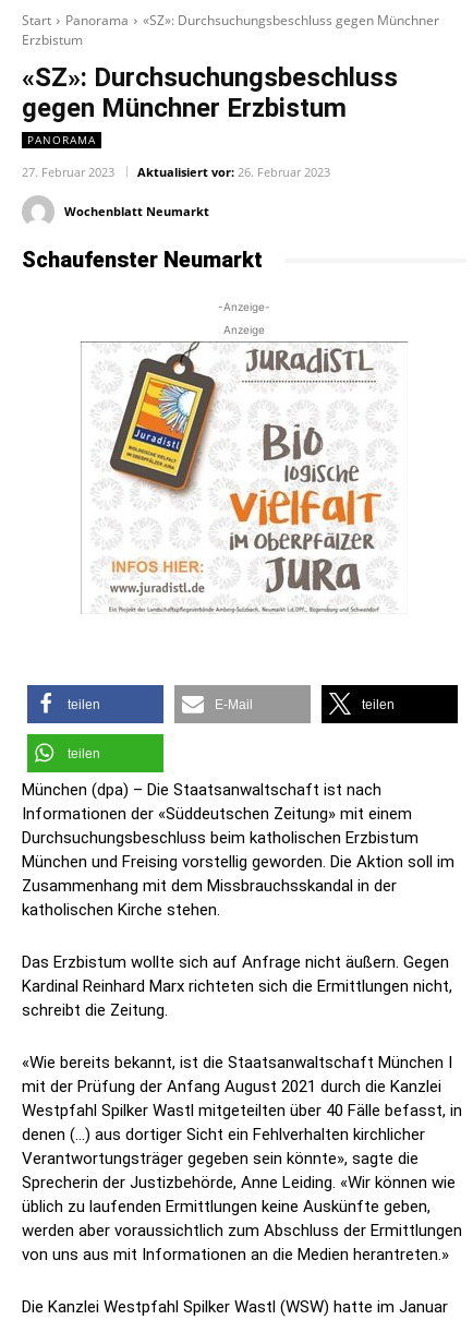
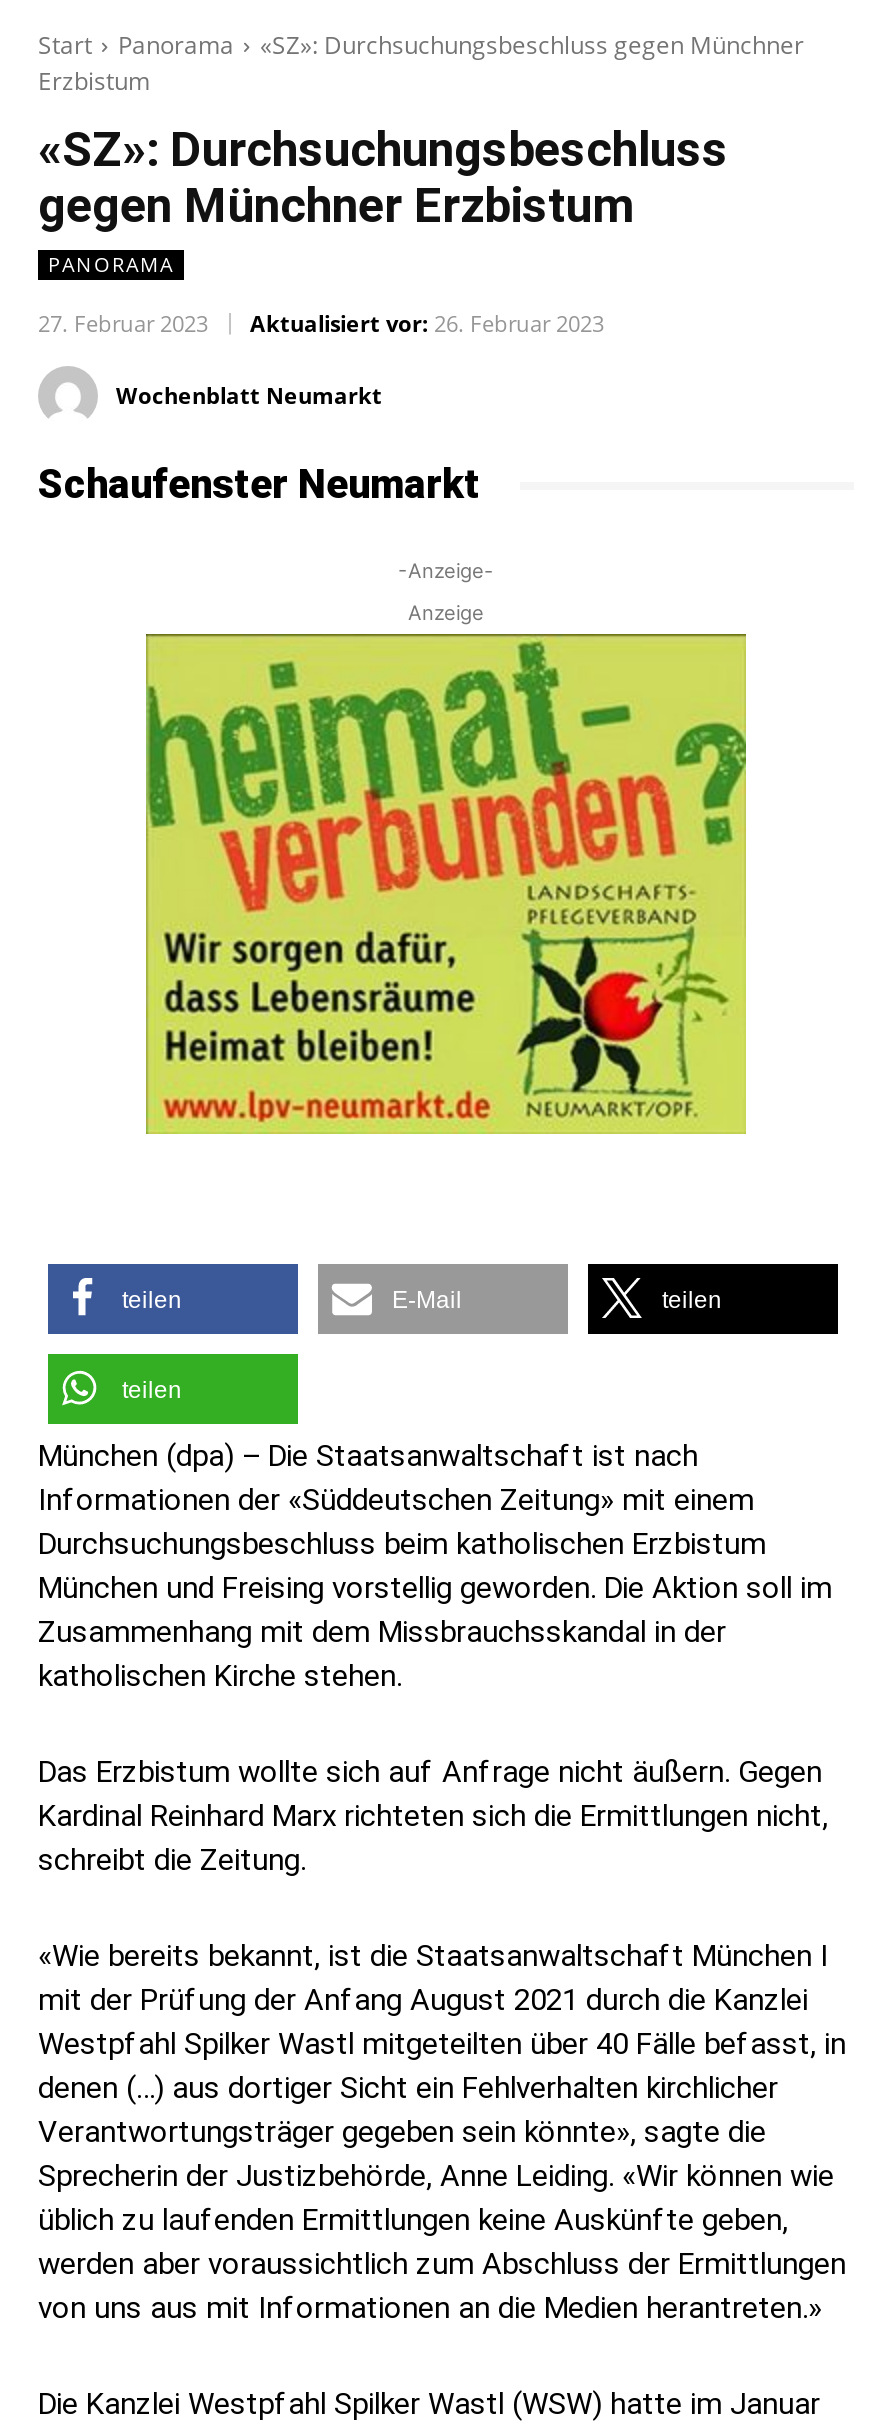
- [image]
+ [image]
